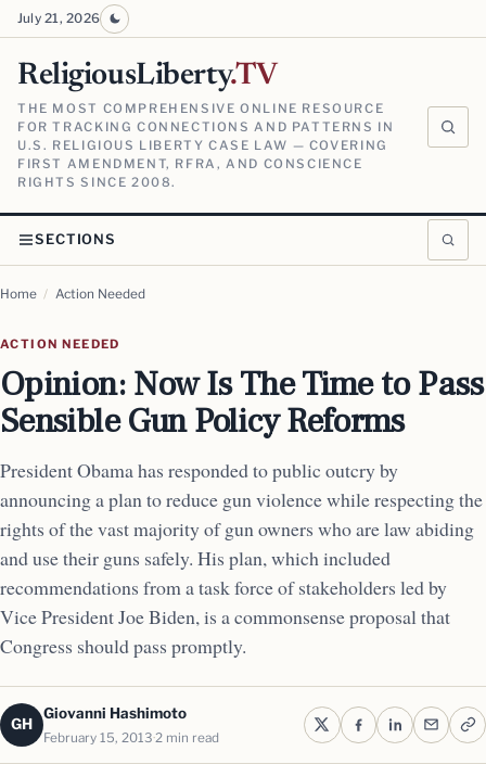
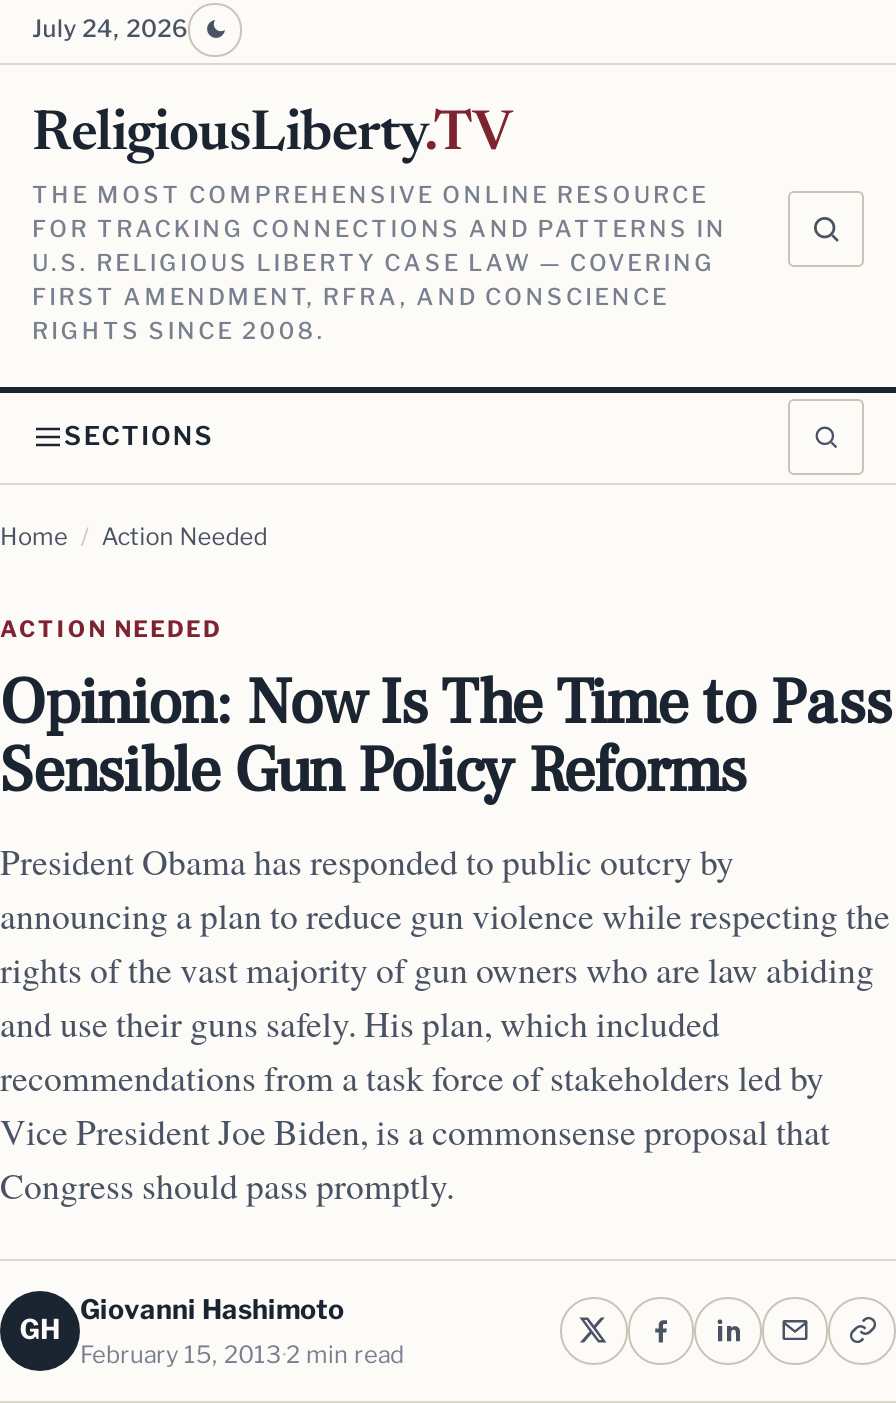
- July 21, 2026
+ July 24, 2026
